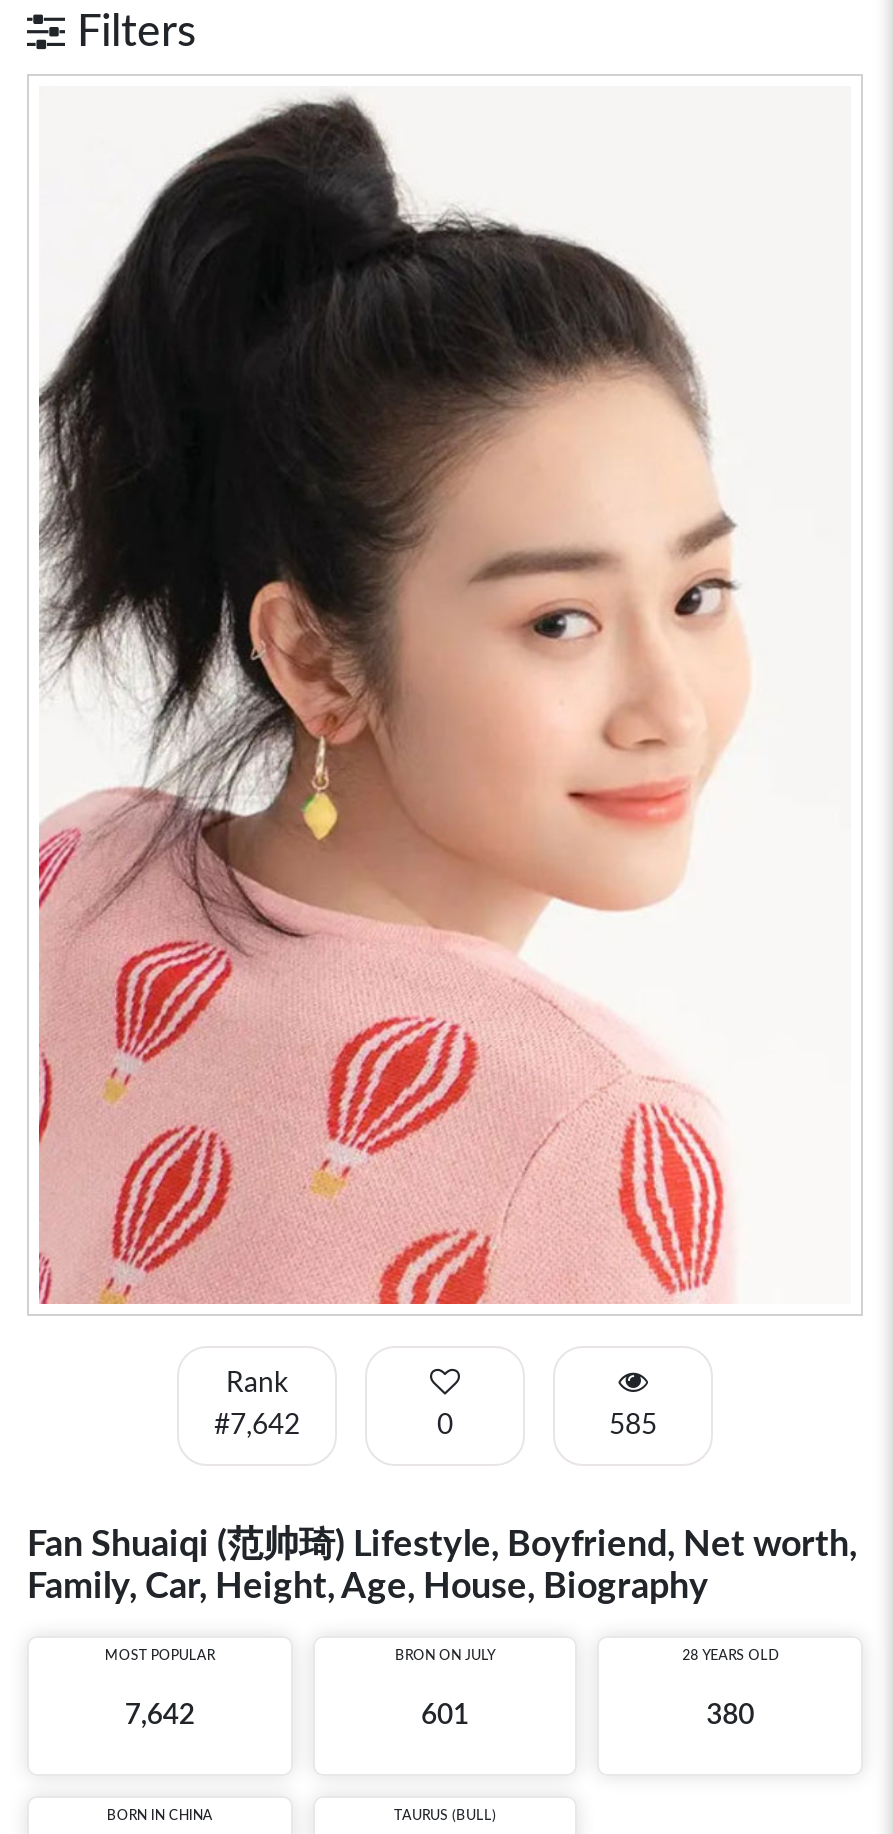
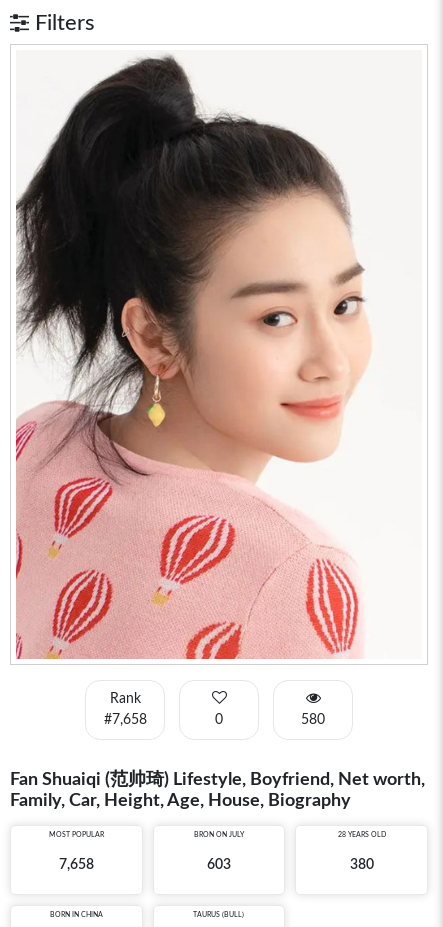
- #7,642
+ #7,658

- 585
+ 580

- 7,642
+ 7,658

- 601
+ 603
